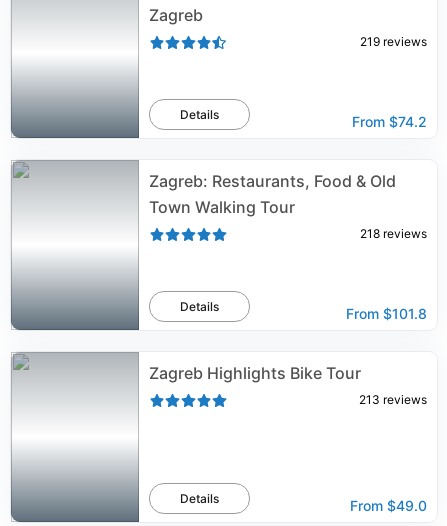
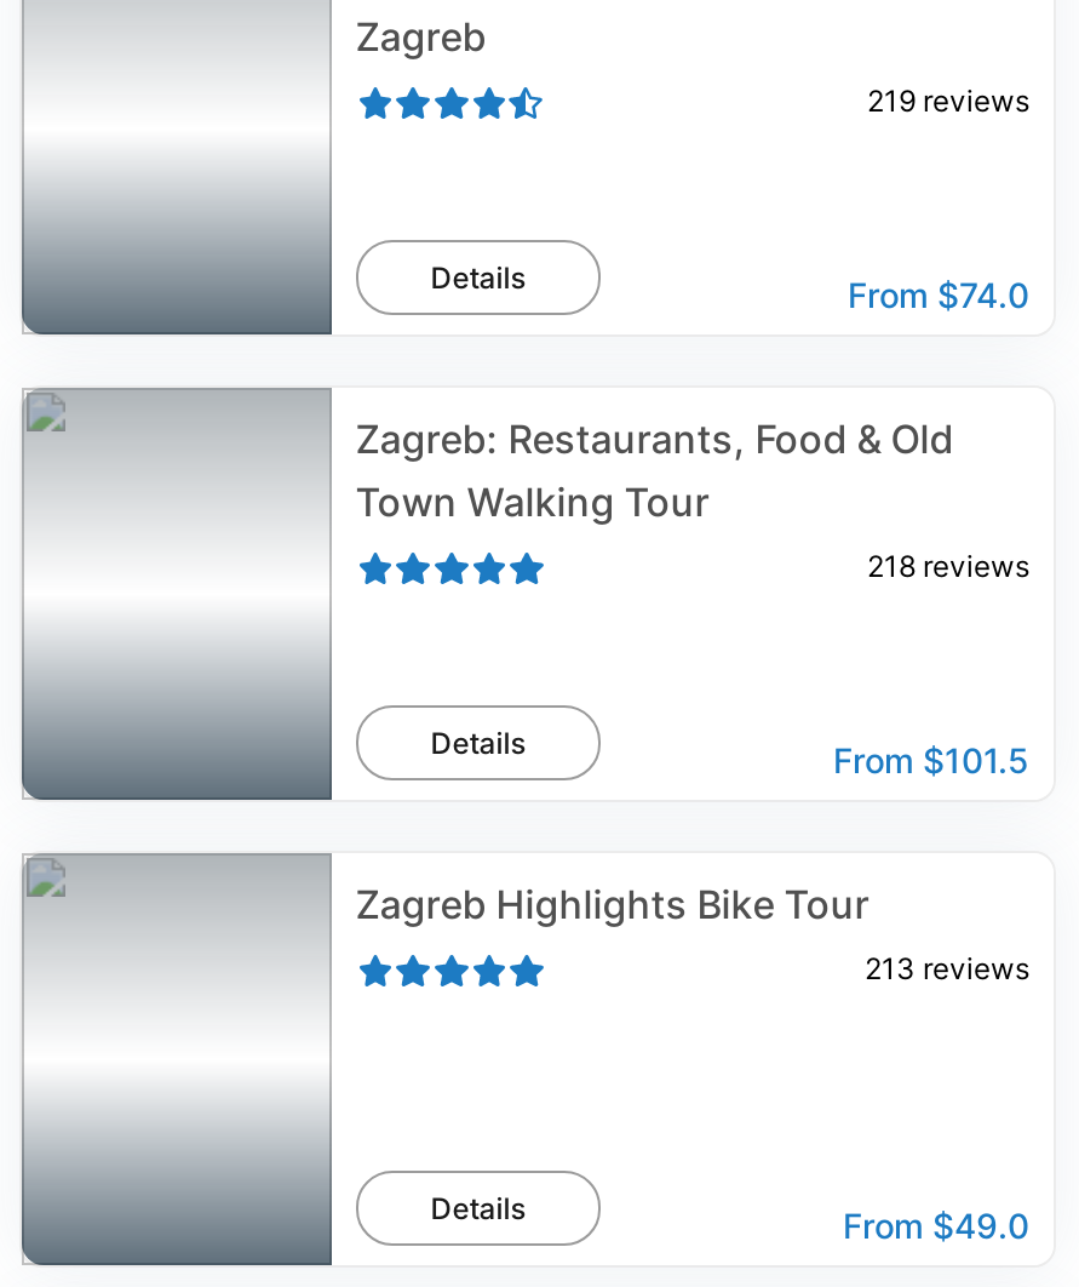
- From $74.2
+ From $74.0

- From $101.8
+ From $101.5
